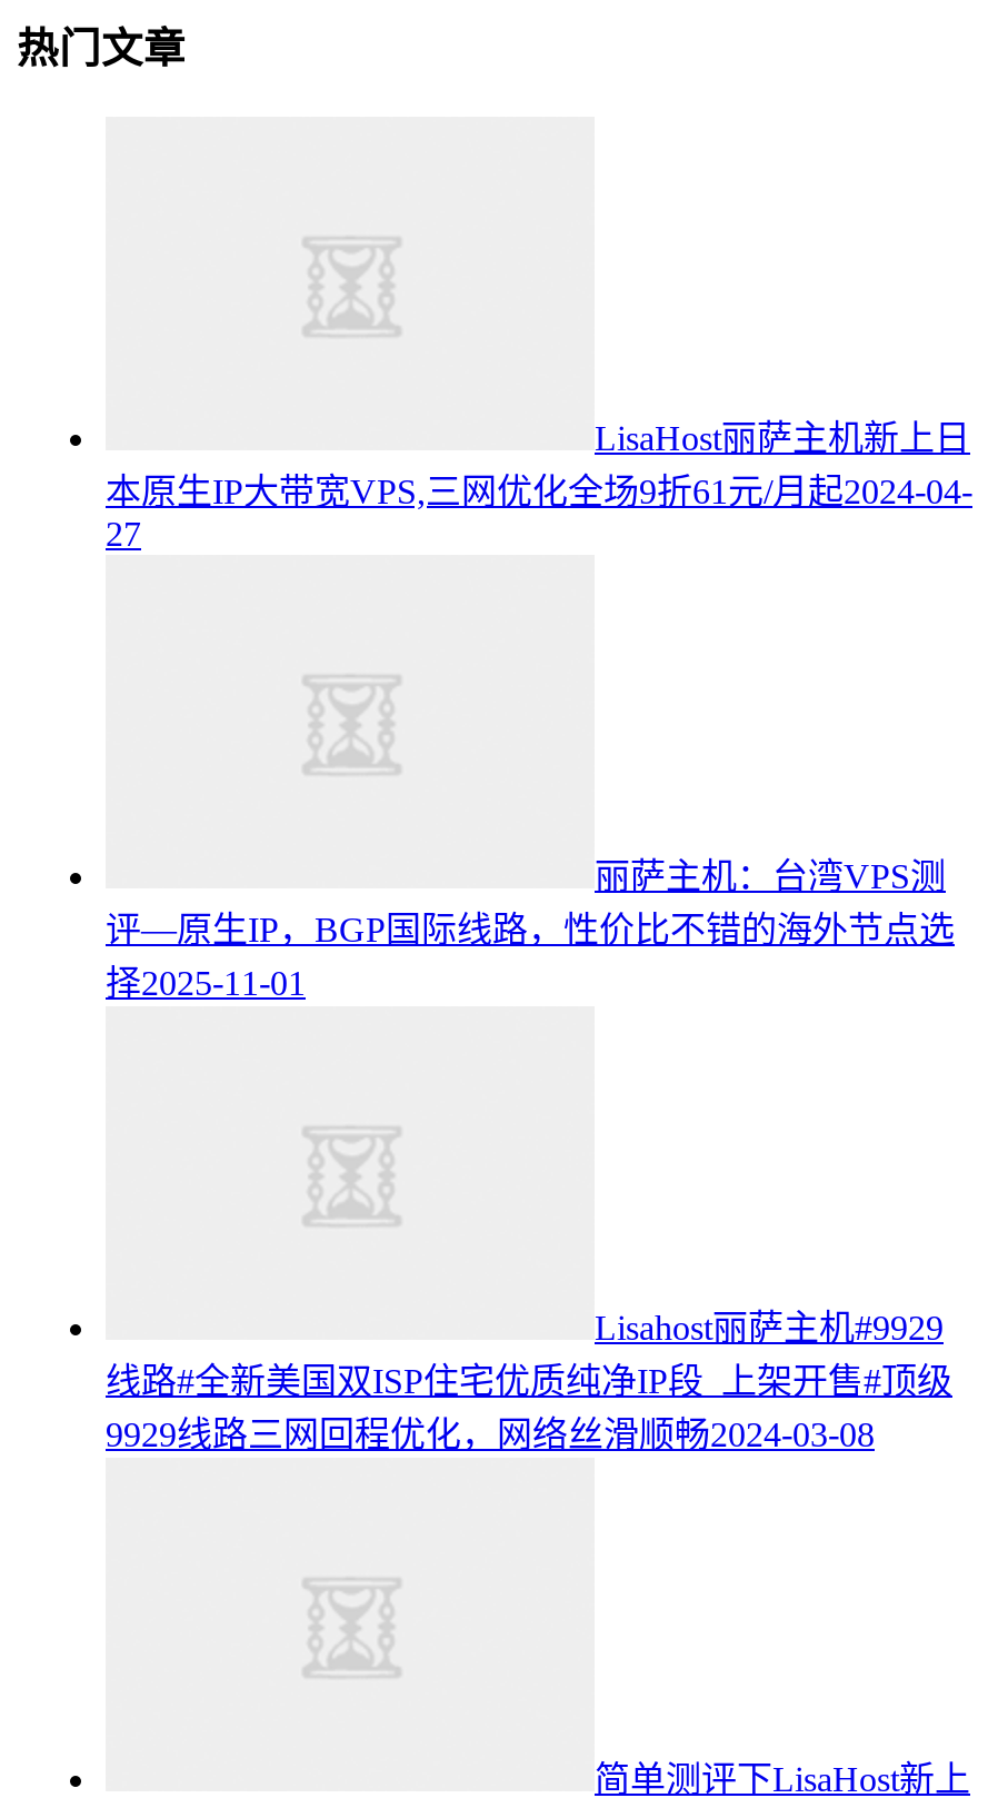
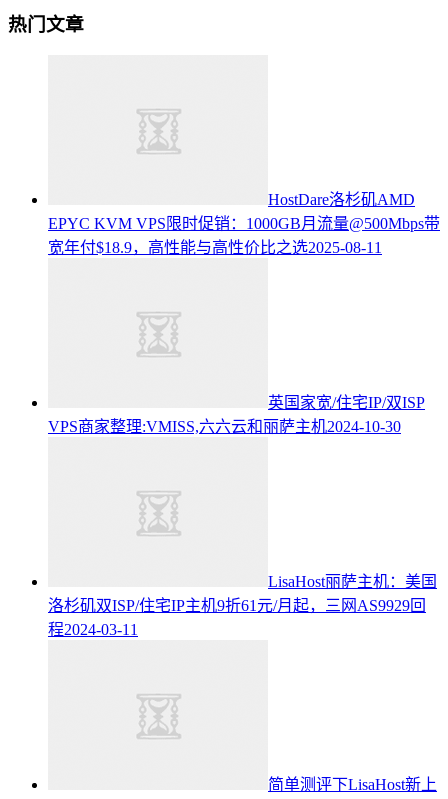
- LisaHost丽萨主机新上日
- 本原生IP大带宽VPS,三网优化全场9折61元/月起2024-04-
- 27
+ HostDare洛杉矶AMD
+ EPYC KVM VPS限时促销：1000GB月流量@500Mbps带
+ 宽年付$18.9，高性能与高性价比之选2025-08-11

- 丽萨主机：台湾VPS测
- 评—原生IP，BGP国际线路，性价比不错的海外节点选
- 择2025-11-01
+ 英国家宽/住宅IP/双ISP
+ VPS商家整理:VMISS,六六云和丽萨主机2024-10-30

- Lisahost丽萨主机#9929
- 线路#全新美国双ISP住宅优质纯净IP段 上架开售#顶级
- 9929线路三网回程优化，网络丝滑顺畅2024-03-08
+ LisaHost丽萨主机：美国
+ 洛杉矶双ISP/住宅IP主机9折61元/月起，三网AS9929回
+ 程2024-03-11
